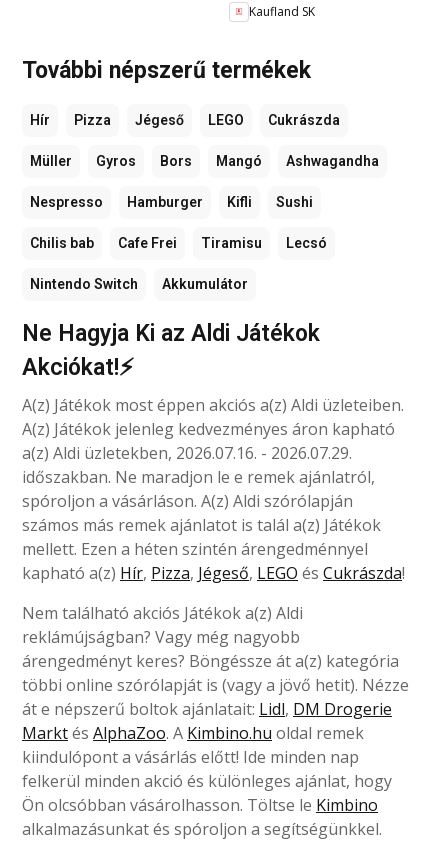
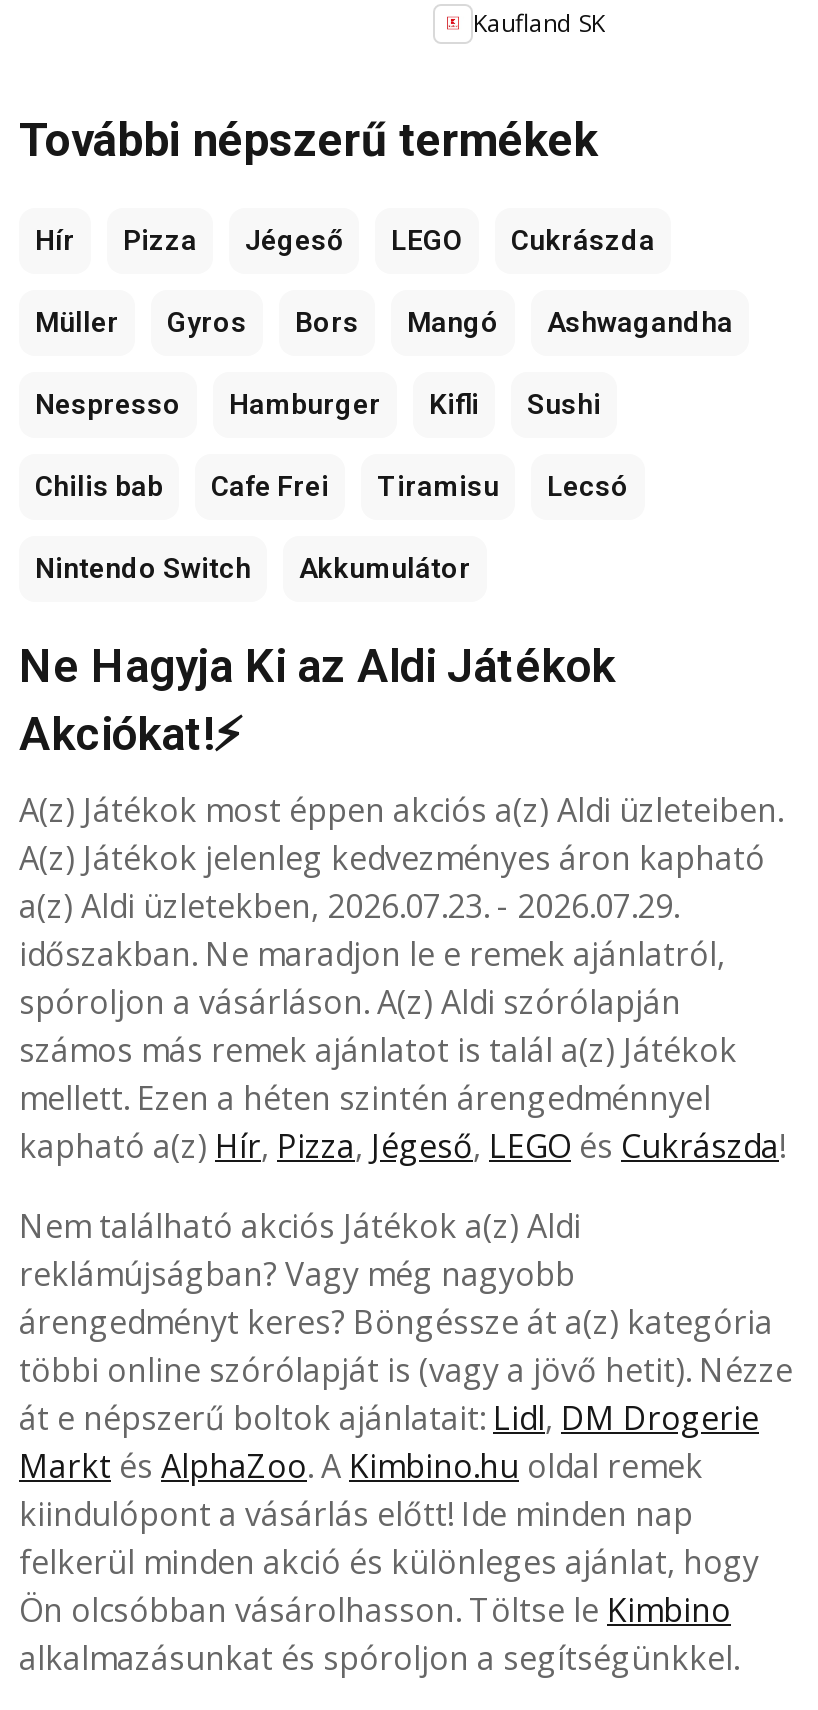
- a(z) Aldi üzletekben, 2026.07.16. - 2026.07.29.
+ a(z) Aldi üzletekben, 2026.07.23. - 2026.07.29.
